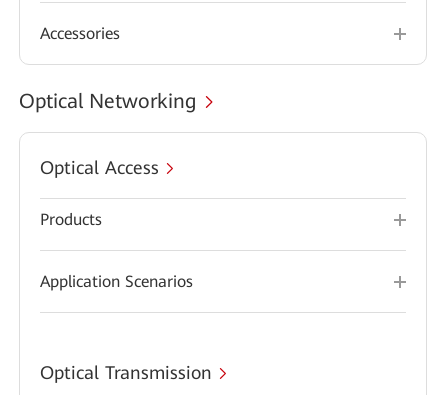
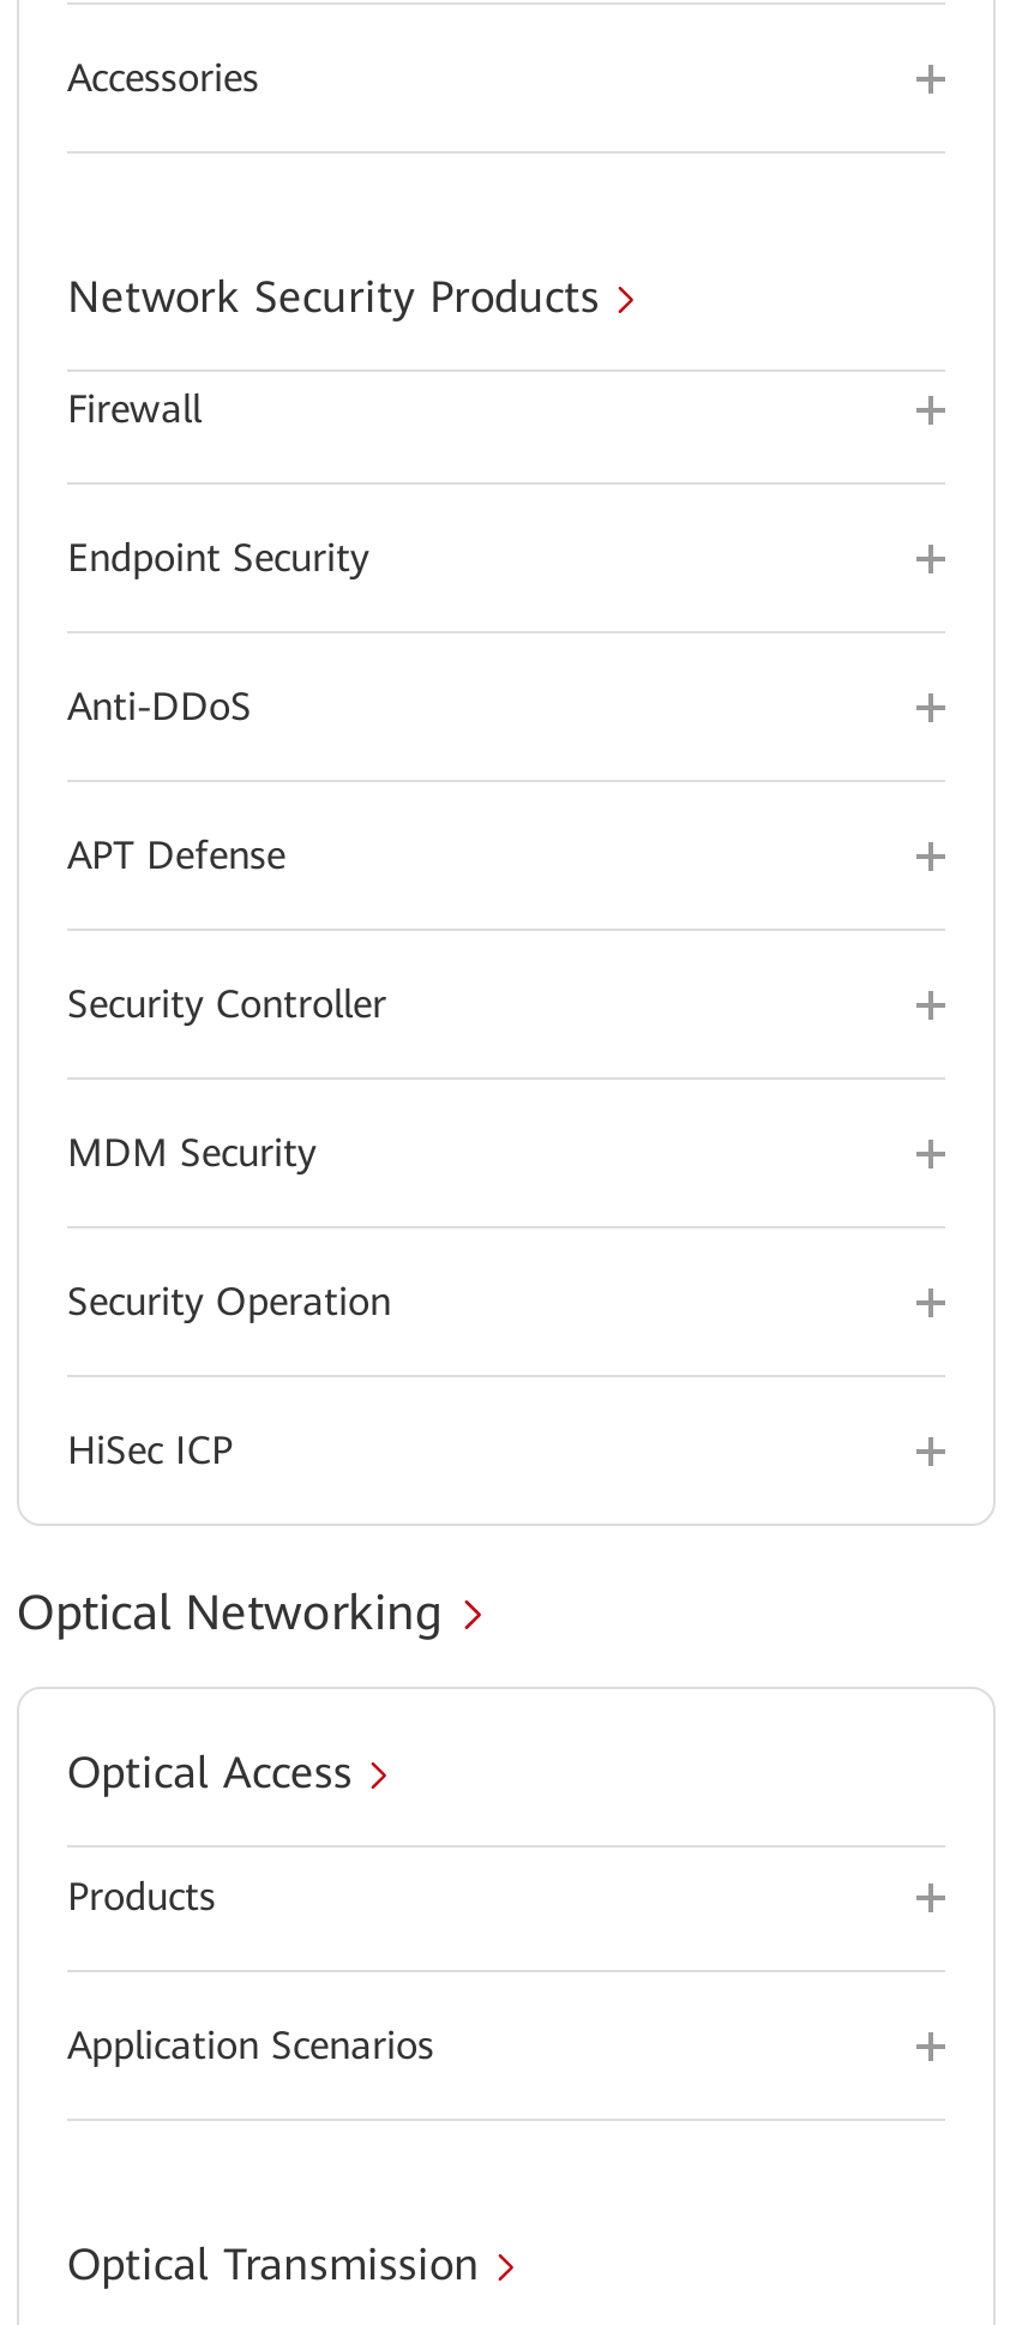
+ Network Security Products
+ Firewall
+ Endpoint Security
+ Anti-DDoS
+ APT Defense
+ Security Controller
+ MDM Security
+ Security Operation
+ HiSec ICP
